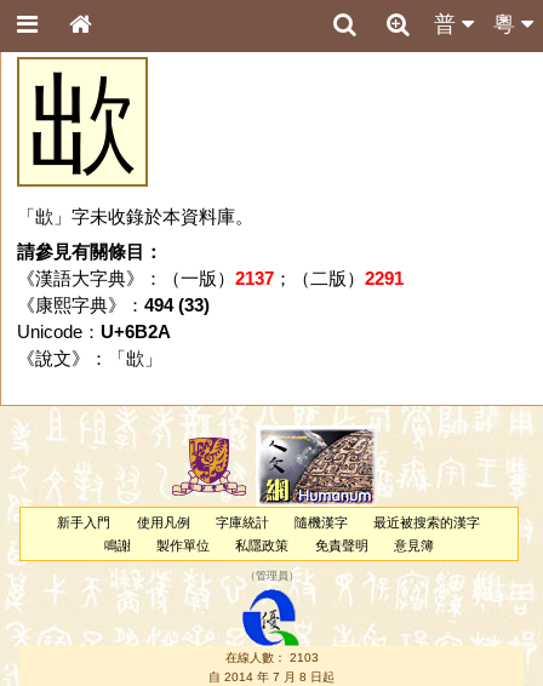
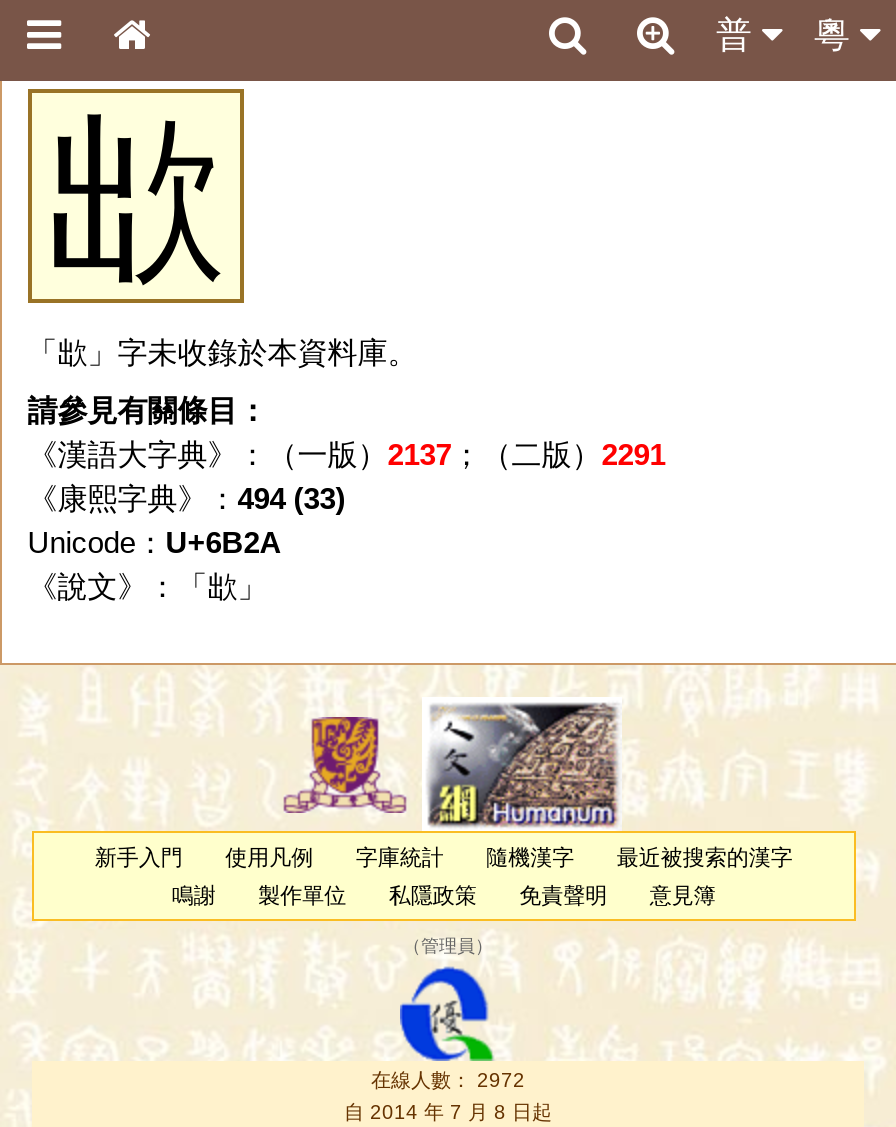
- 在線人數： 2103
+ 在線人數： 2972
